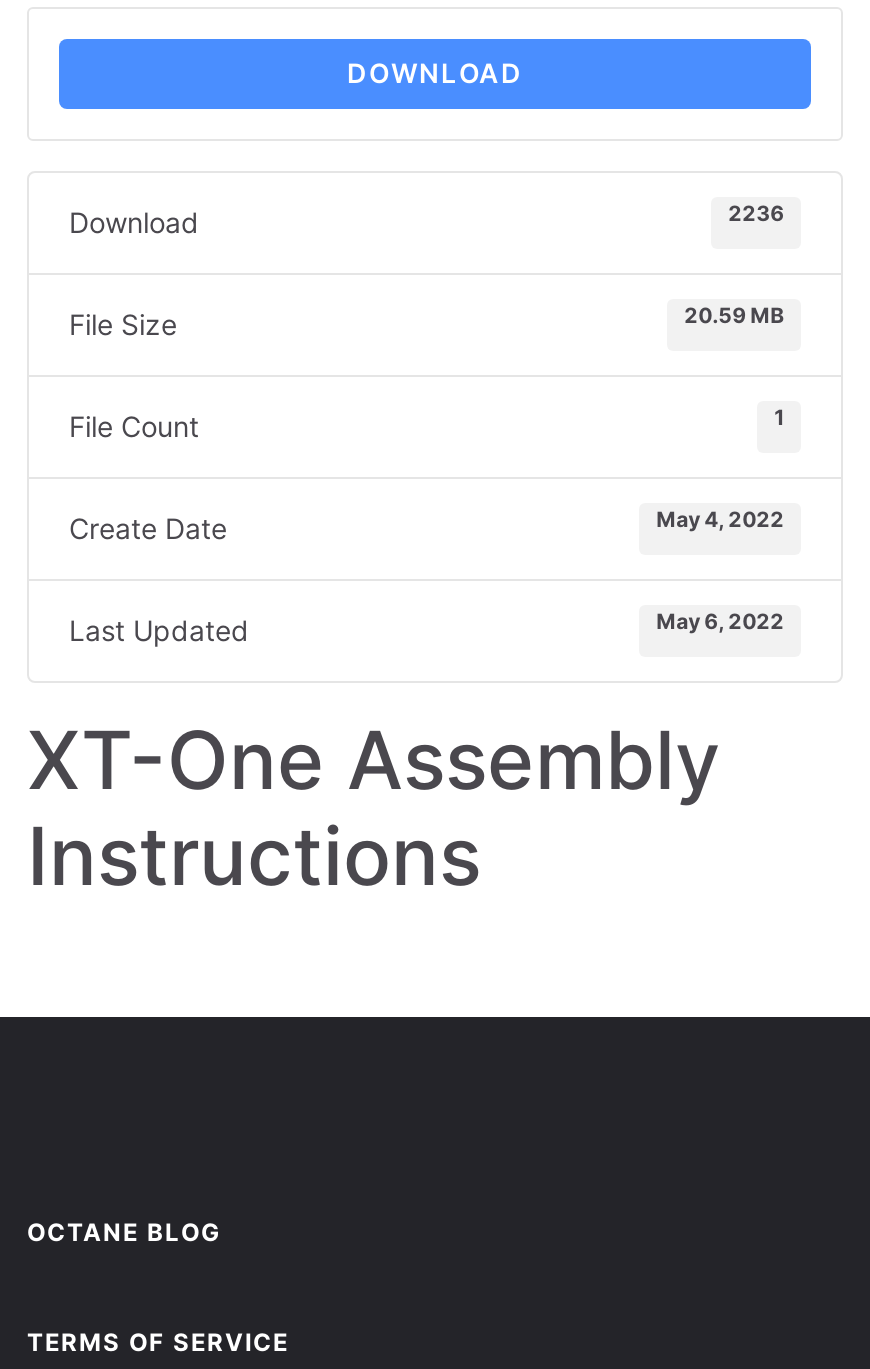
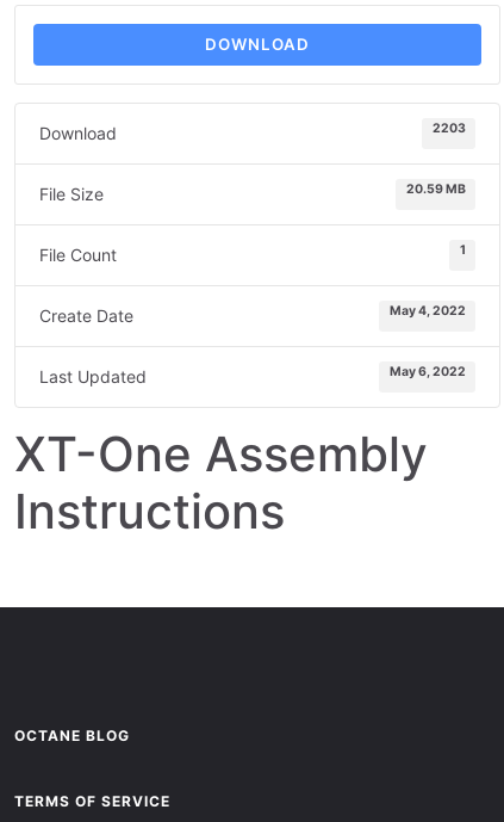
- 2236
+ 2203
